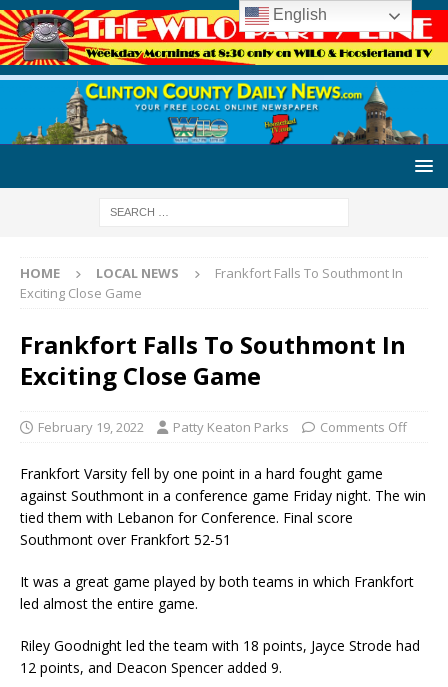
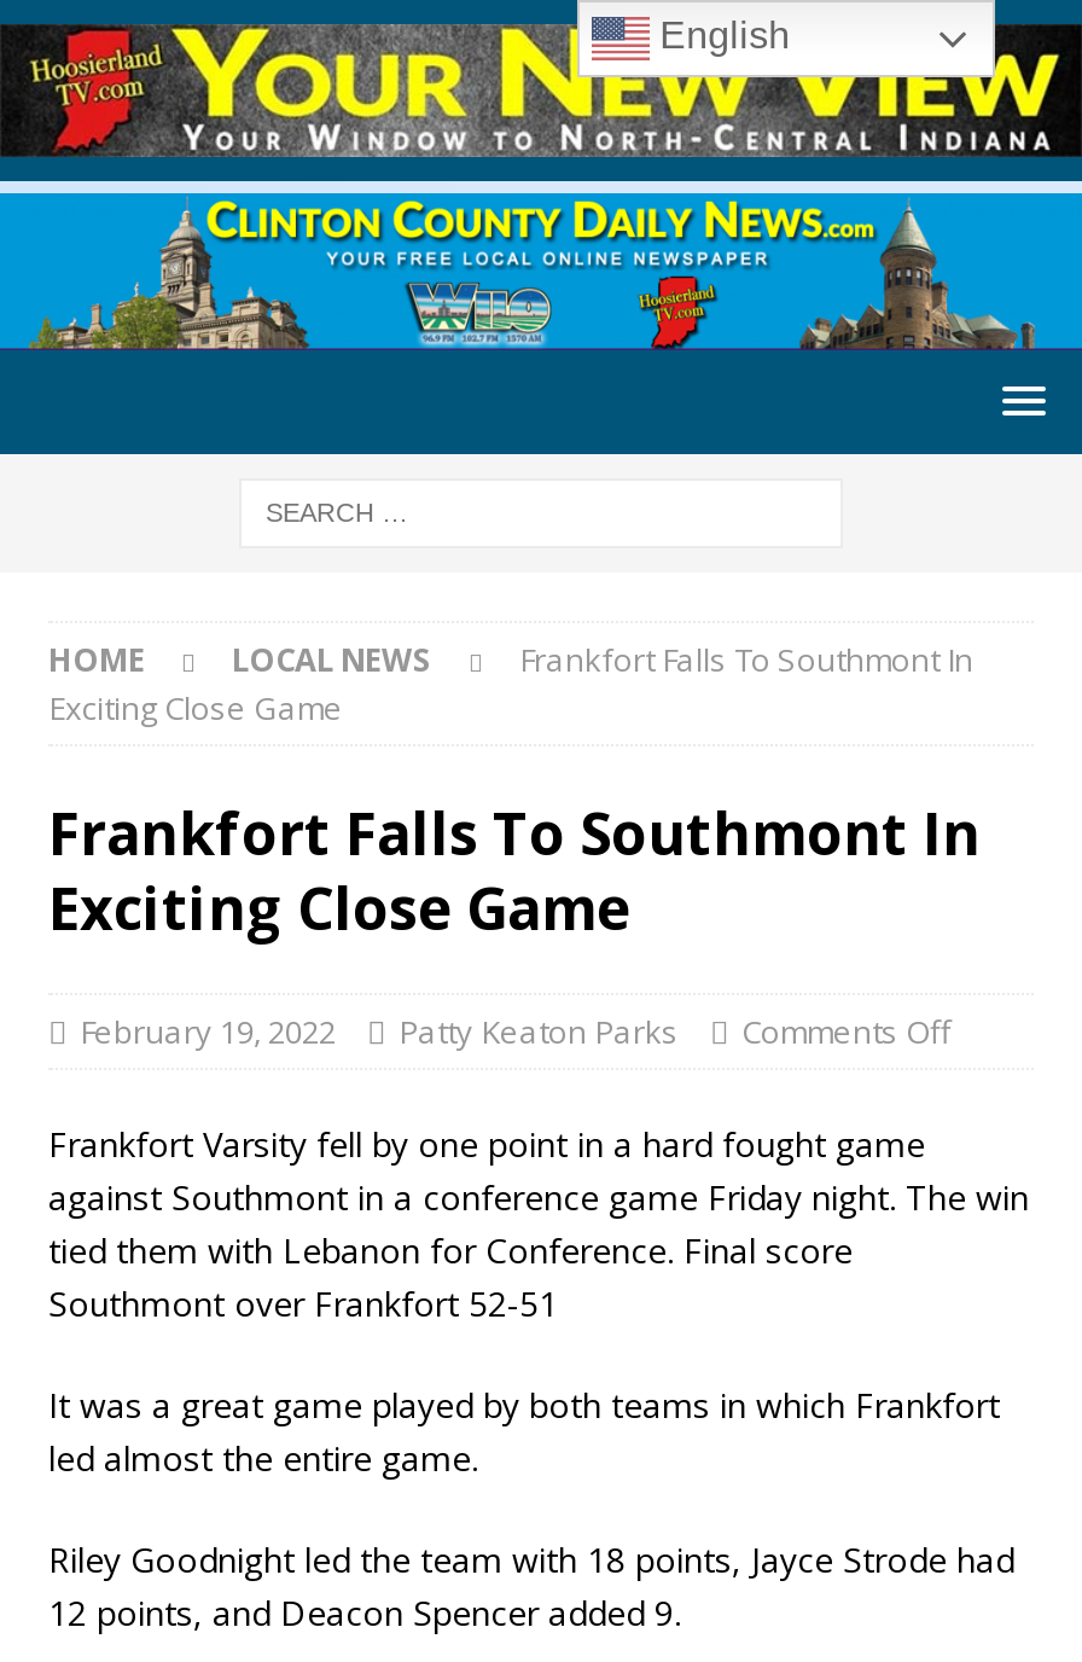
- [image]
+ [image]
